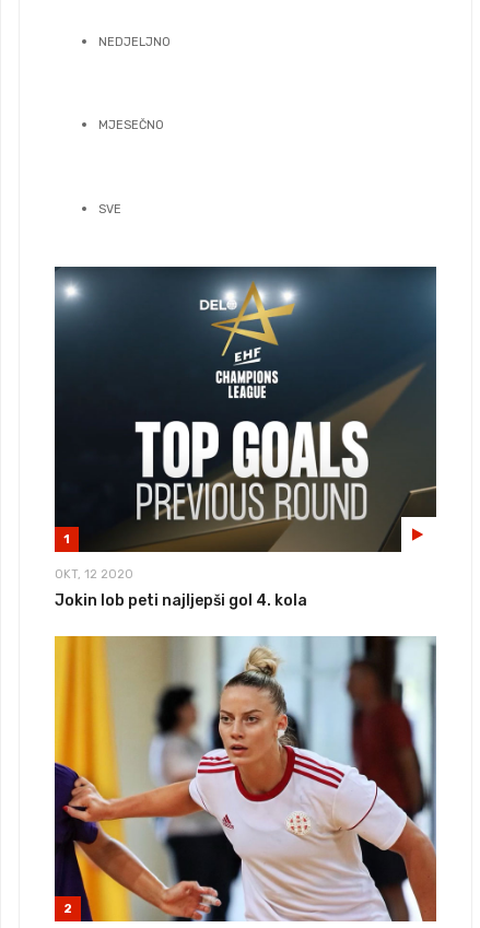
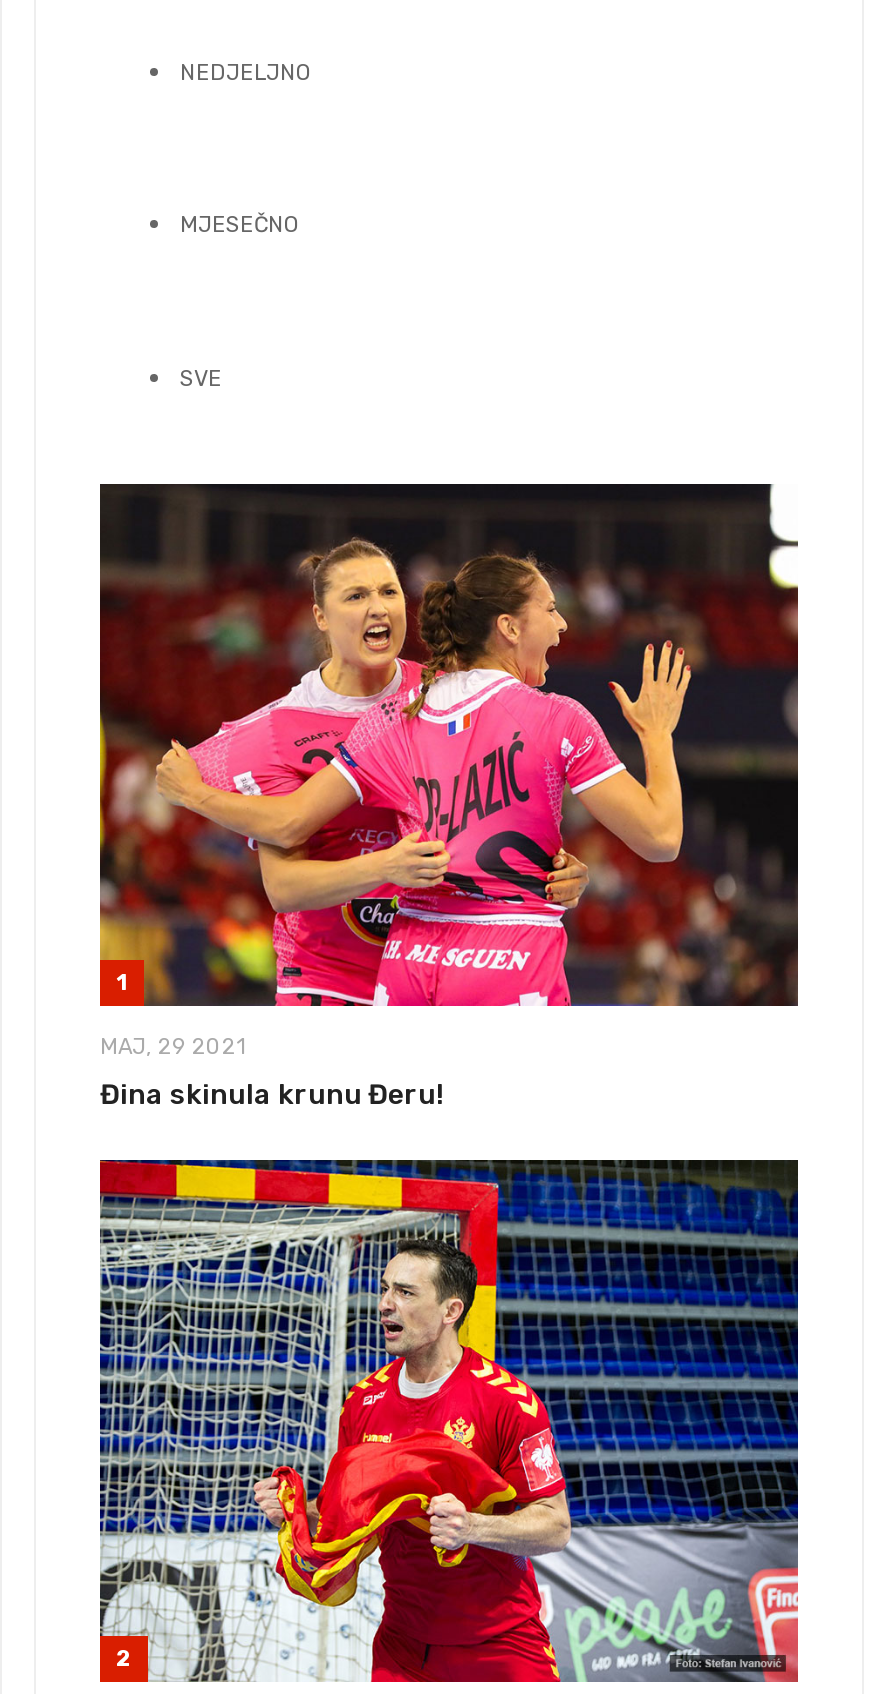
- [image]
- OKT, 12 2020
+ [image]
+ MAJ, 29 2021

- Jokin lob peti najljepši gol 4. kola
+ Đina skinula krunu Đeru!

- [image]
+ [image]
